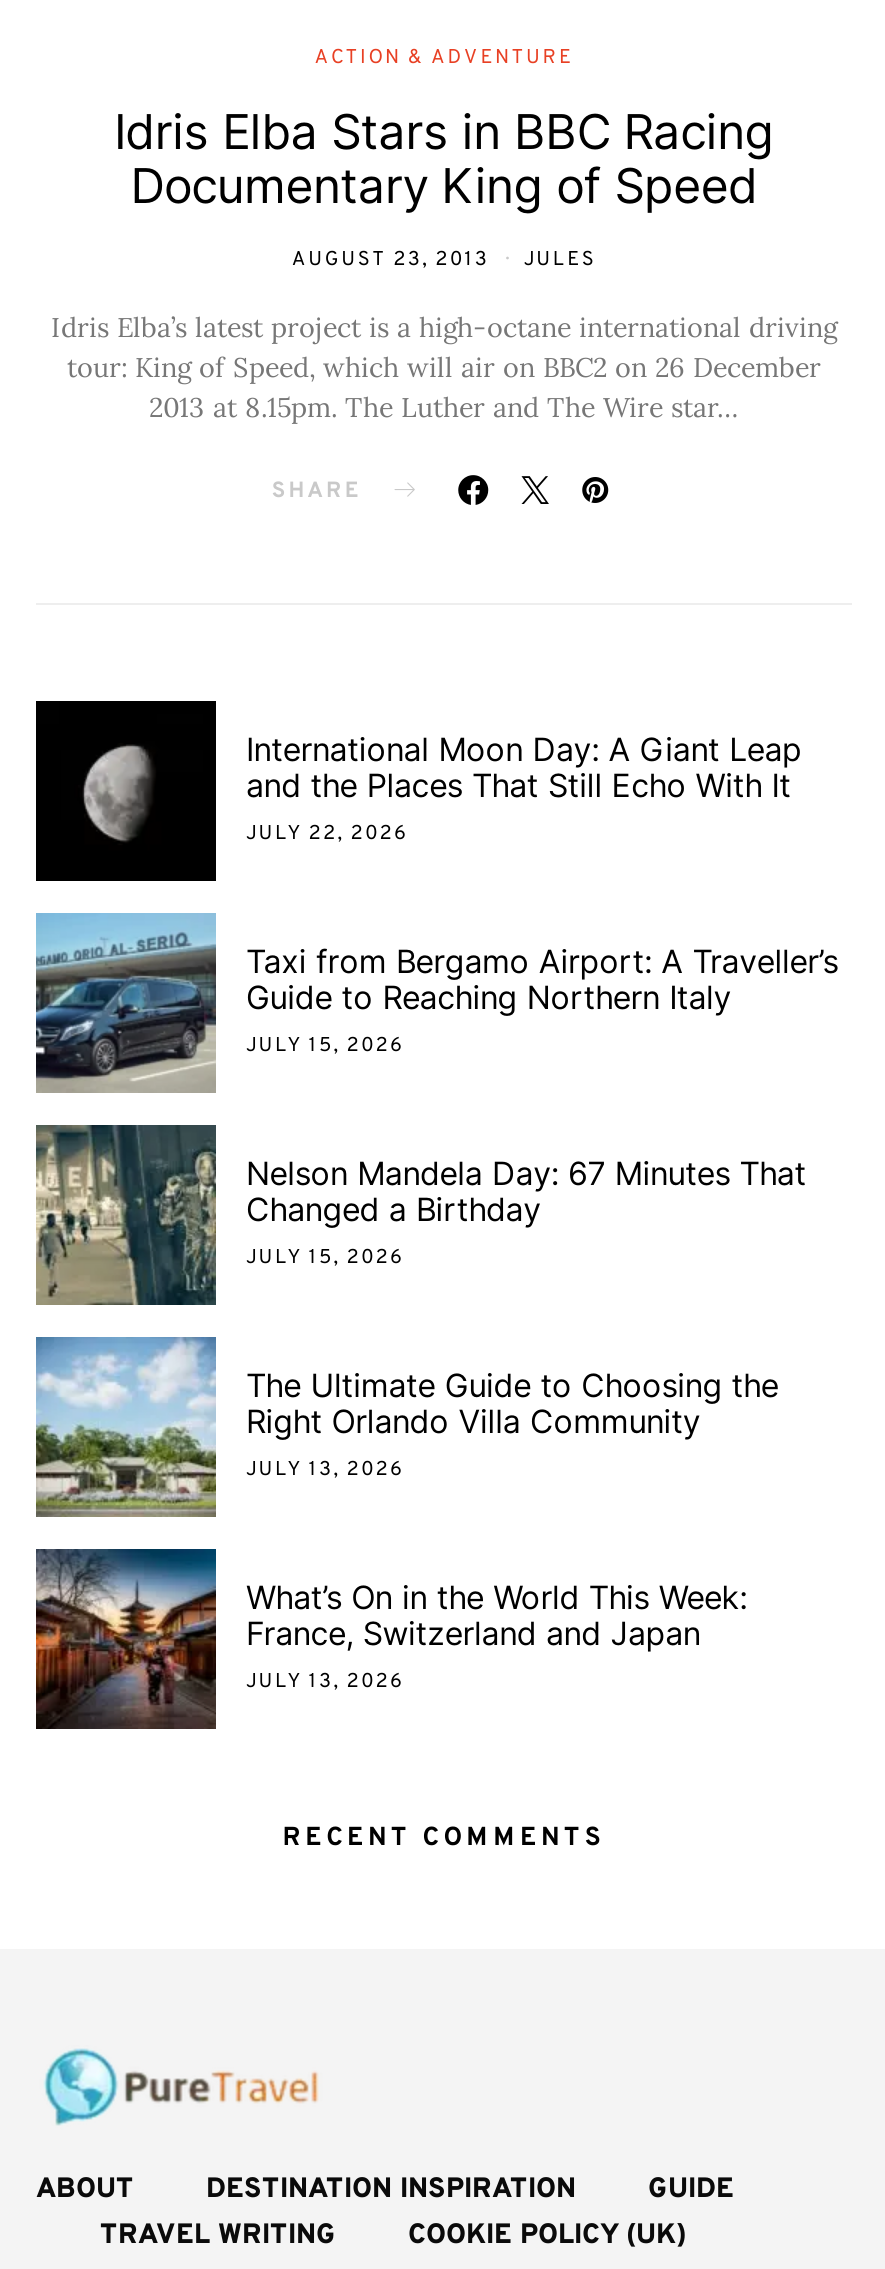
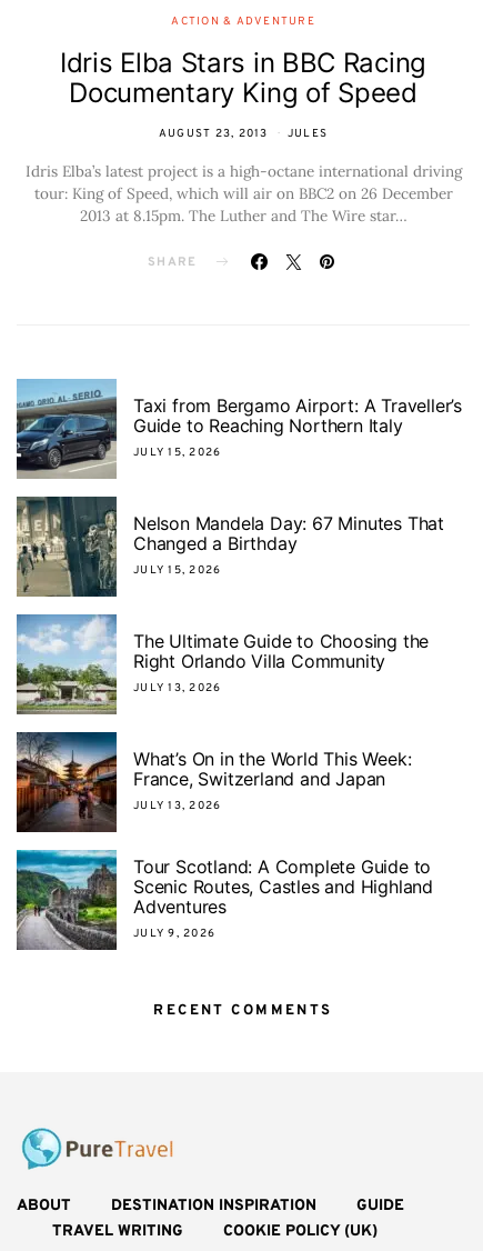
- [image]
- International Moon Day: A Giant Leap
- and the Places That Still Echo With It
- JULY 22, 2026

moved up: [image] | Taxi from Bergamo Airport: A Traveller’s | Guide to Reaching Northern Italy | ... | France, Switzerland and Japan | JULY 13, 2026

+ [image]
+ Tour Scotland: A Complete Guide to
+ Scenic Routes, Castles and Highland
+ Adventures
+ JULY 9, 2026
